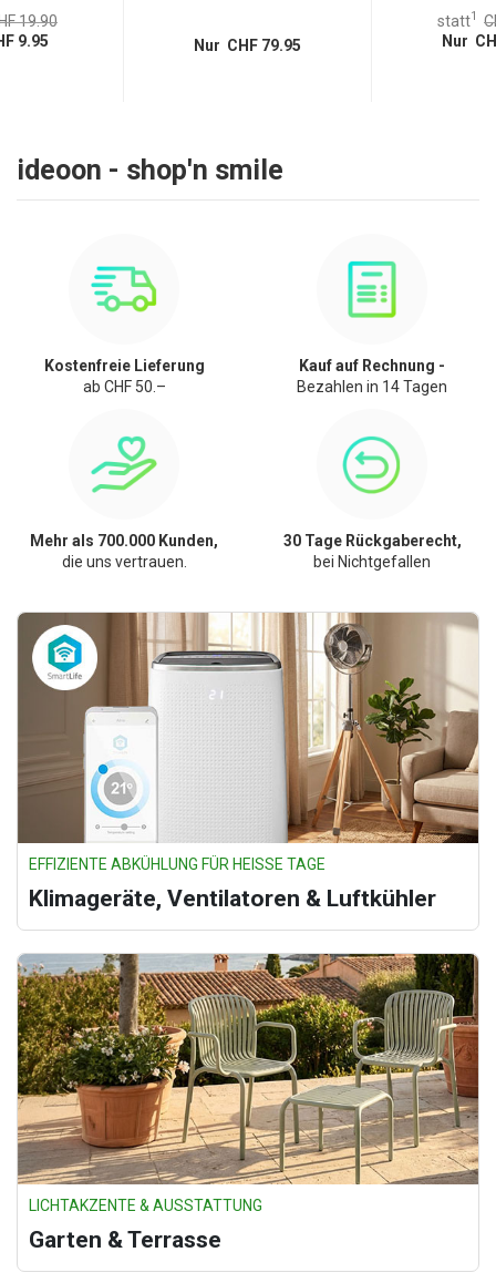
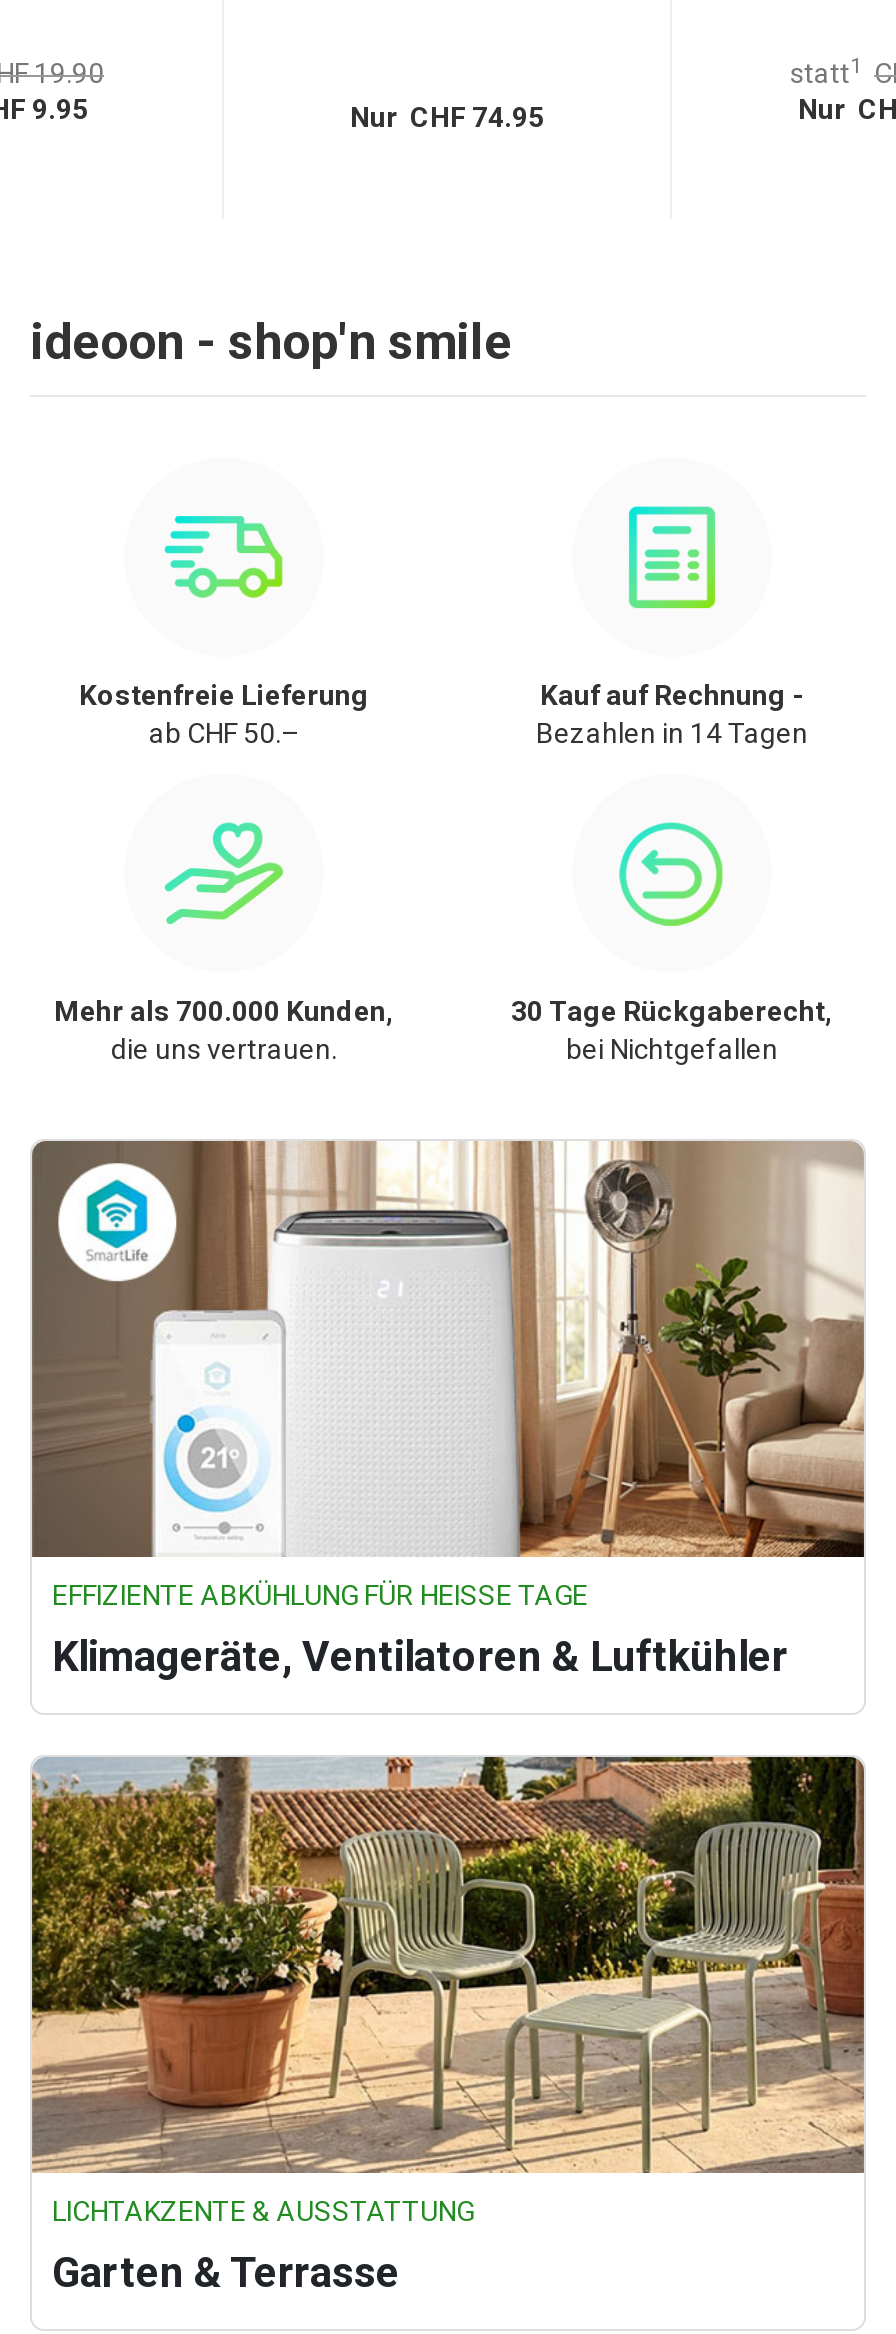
- Nur CHF 79.95
+ Nur CHF 74.95
